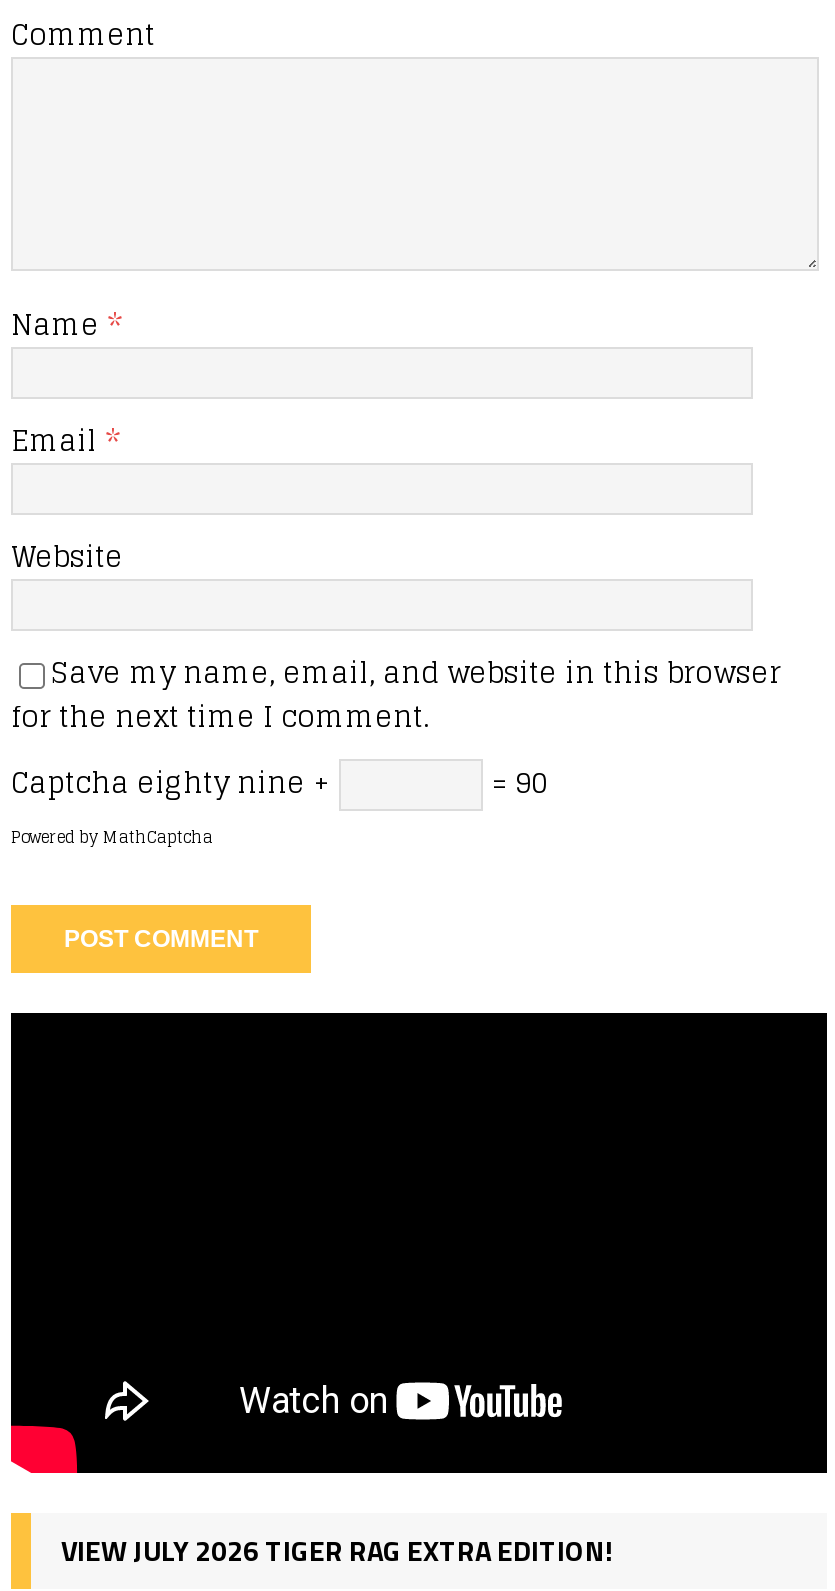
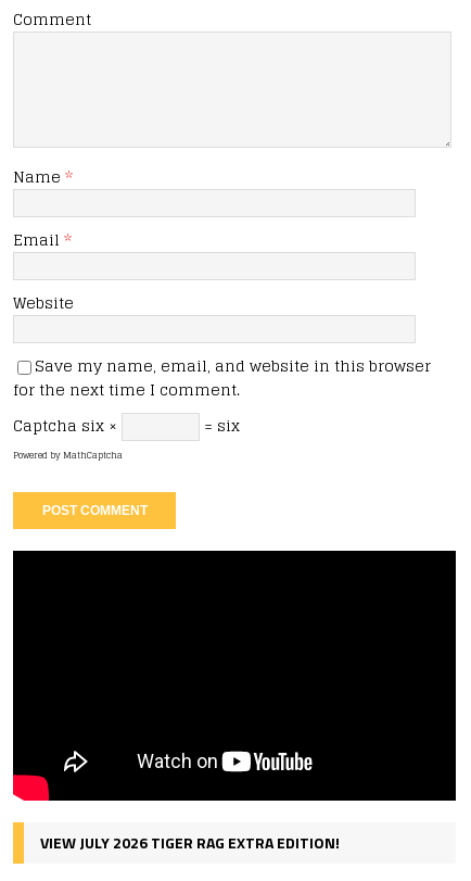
- Captcha eighty nine +
- = 90
+ Captcha six ×
+ = six
